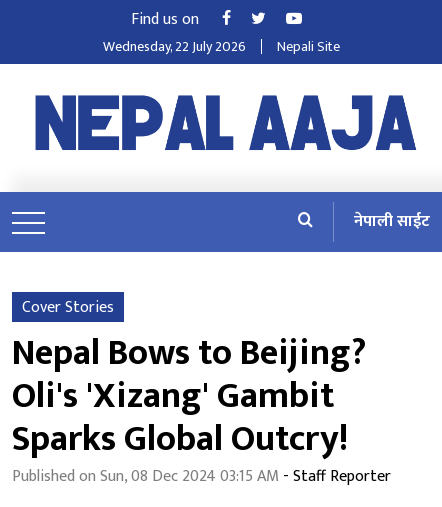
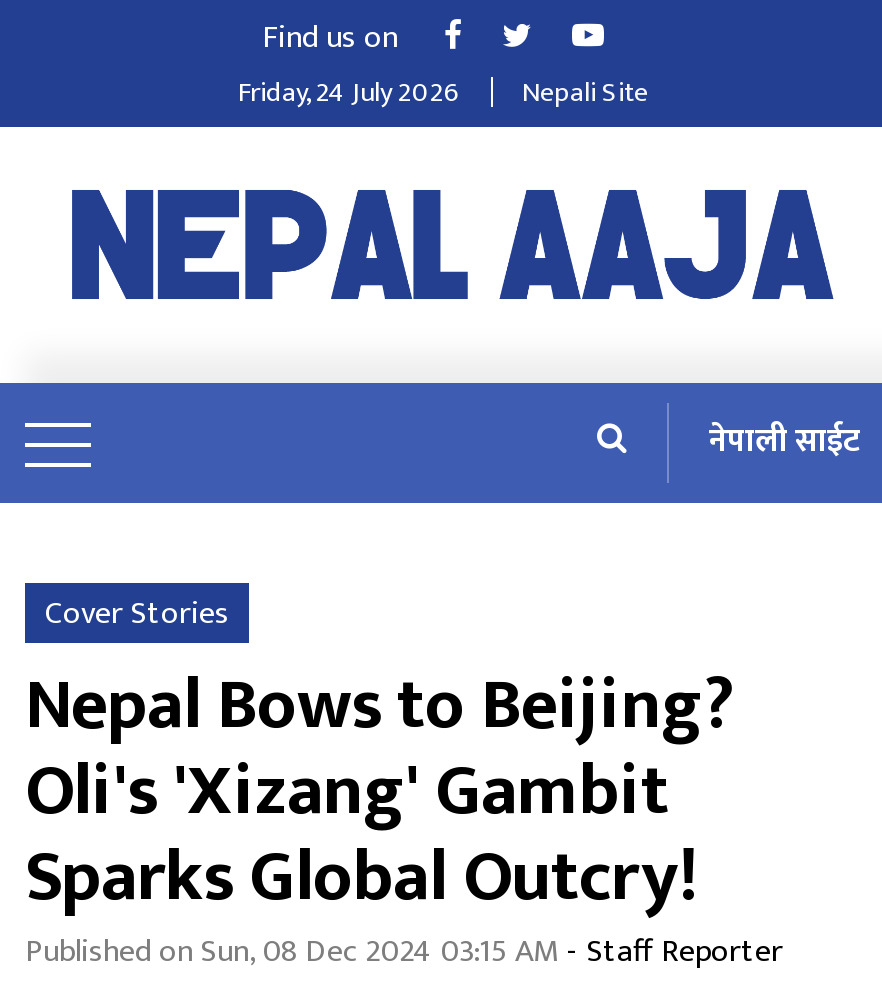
- Wednesday, 22 July 2026
+ Friday, 24 July 2026
